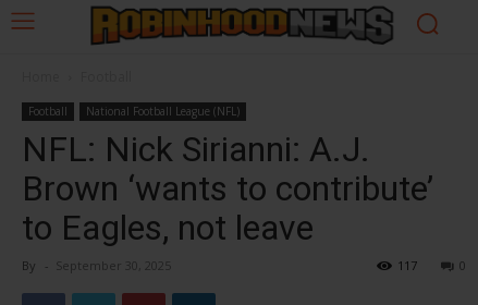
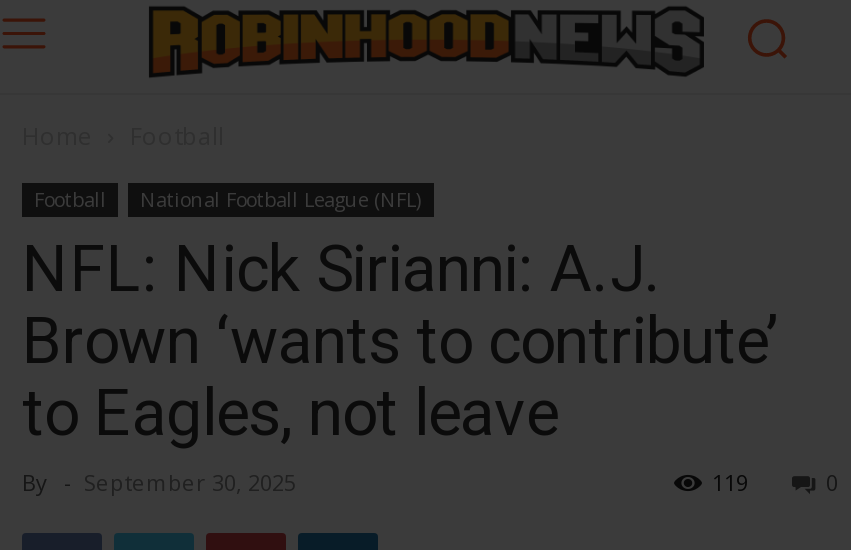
- 117
+ 119
